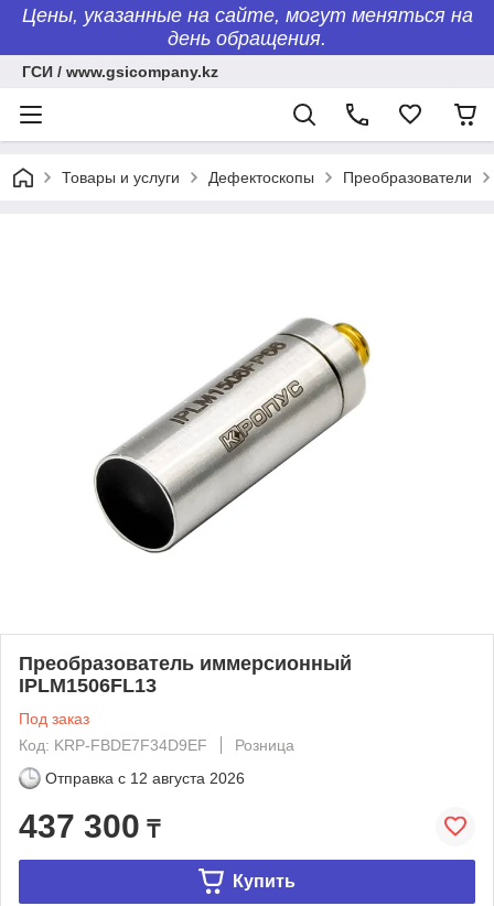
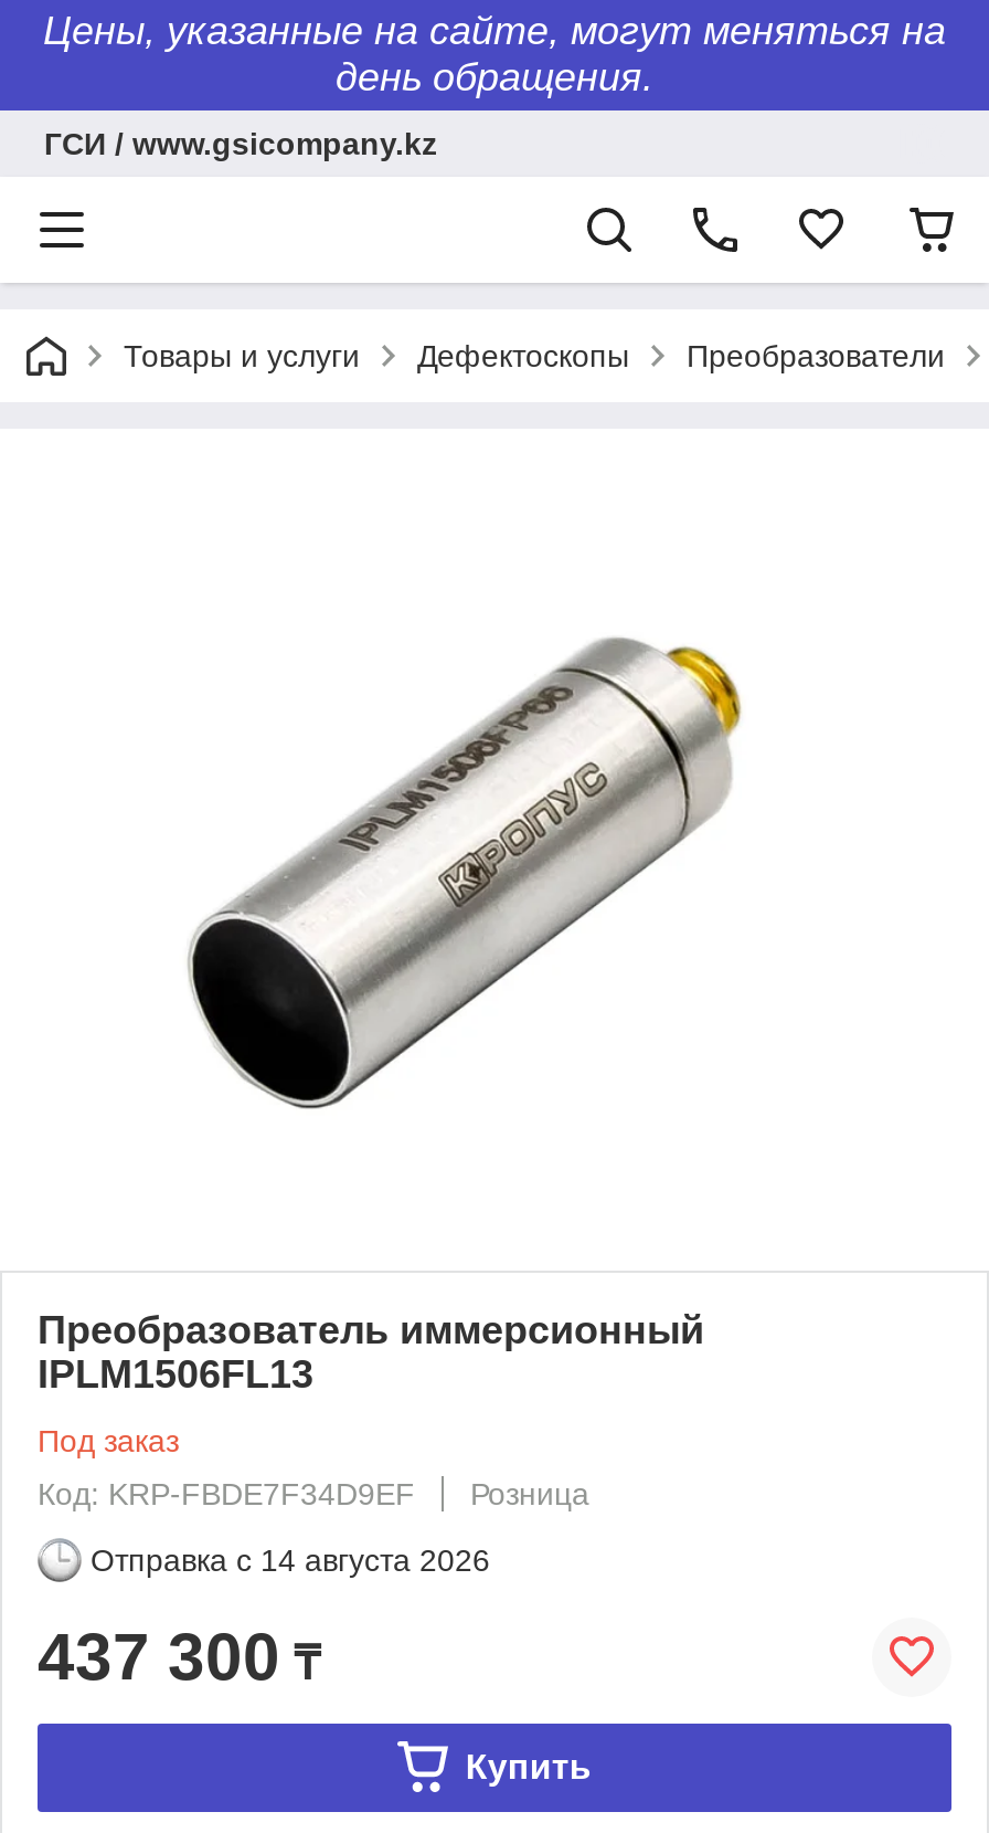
- Отправка с 12 августа 2026
+ Отправка с 14 августа 2026
